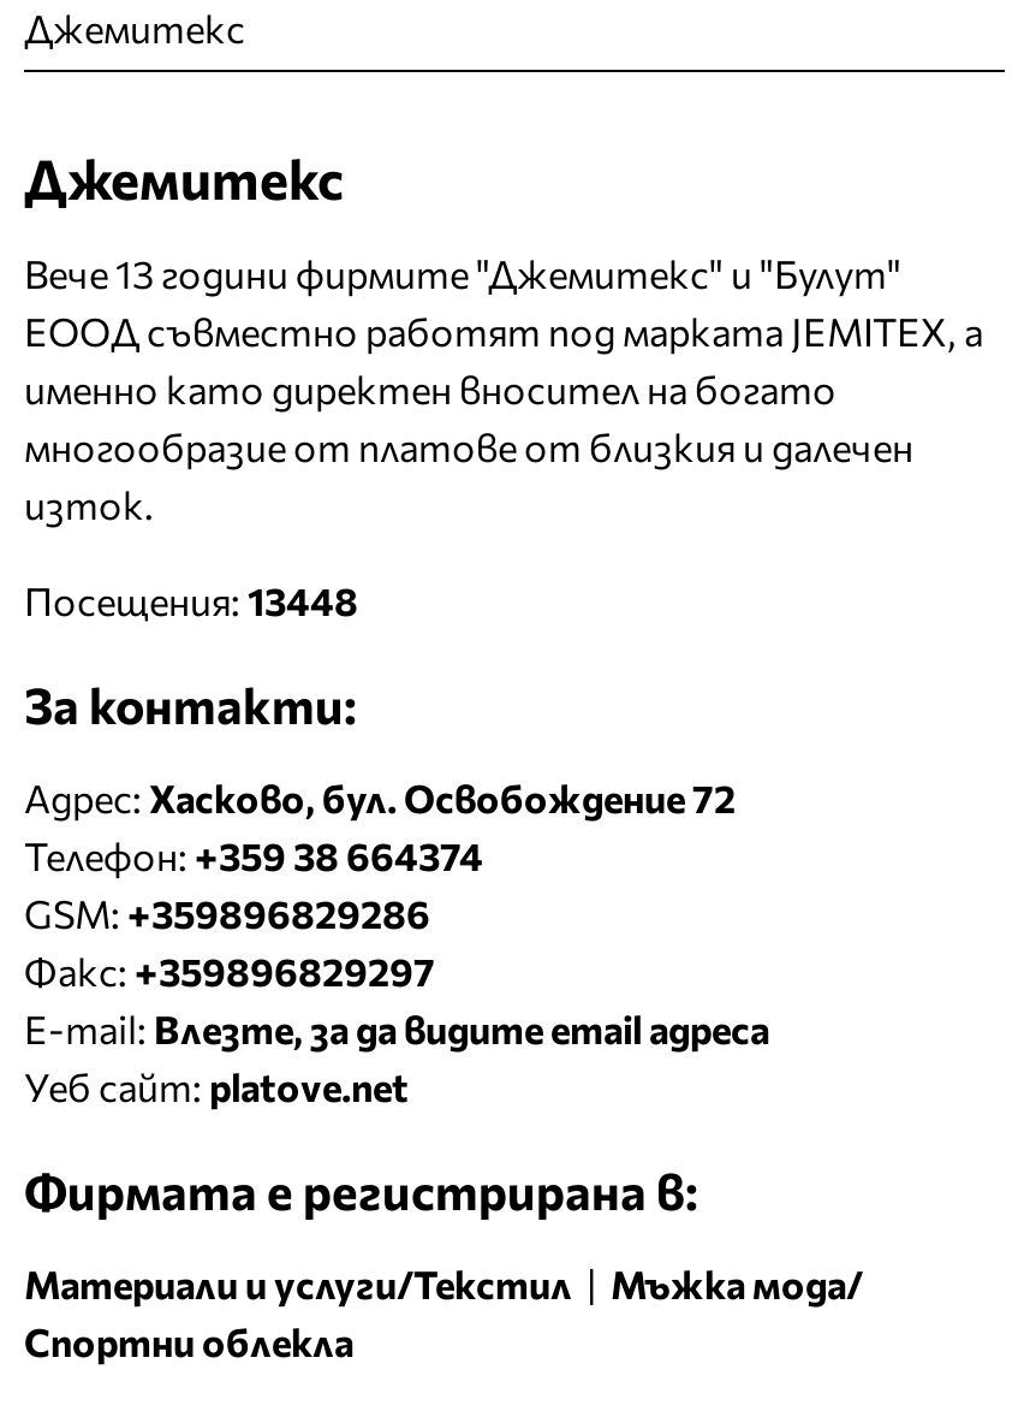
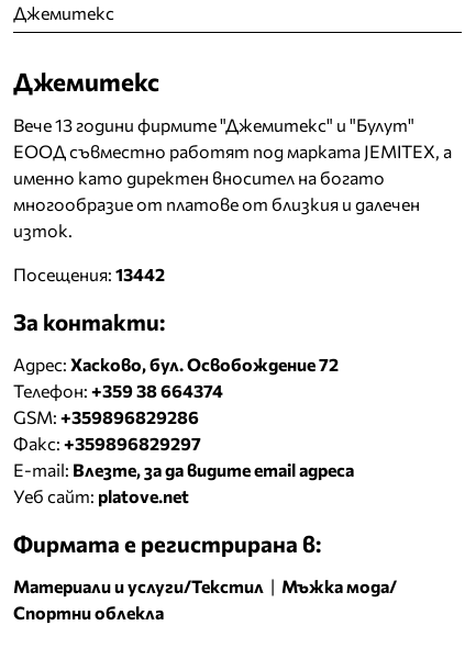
- Посещения: 13448
+ Посещения: 13442
